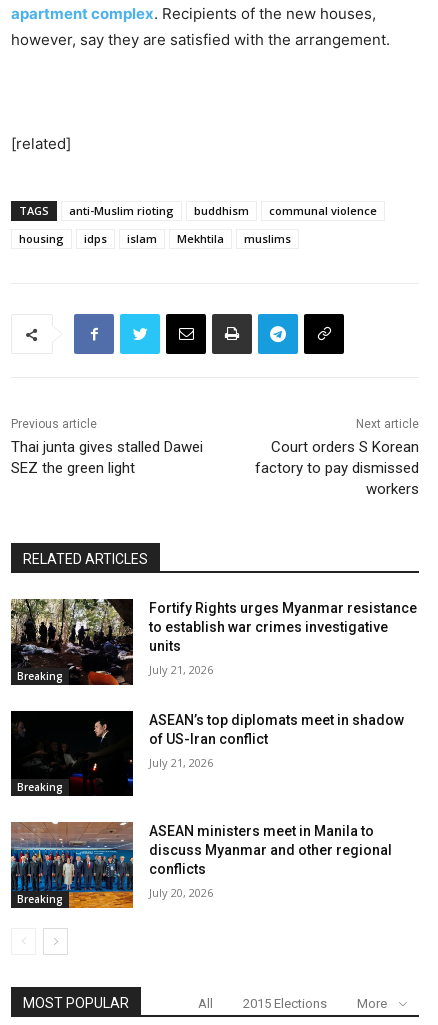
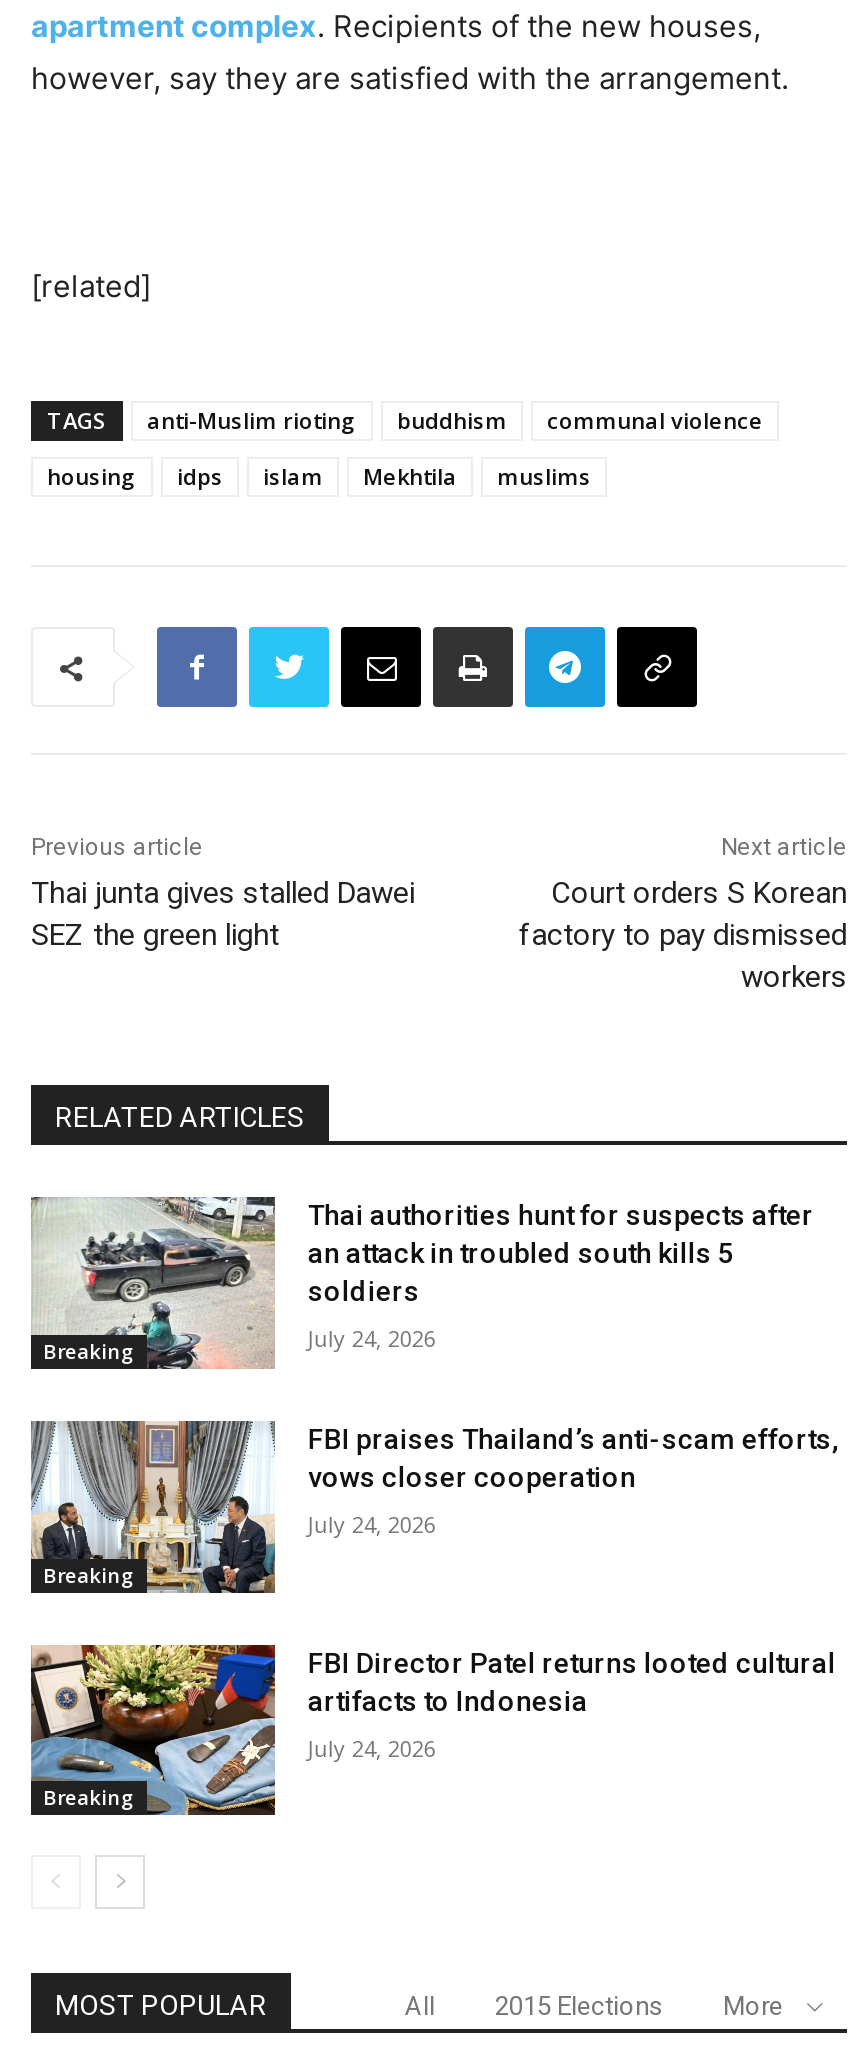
- [image]
- Fortify Rights urges Myanmar resistance
- to establish war crimes investigative
- units
+ [image]
+ Thai authorities hunt for suspects after
+ an attack in troubled south kills 5
+ soldiers

- July 21, 2026
+ July 24, 2026

- [image]
- ASEAN’s top diplomats meet in shadow
- of US-Iran conflict
+ [image]
+ FBI praises Thailand’s anti-scam efforts,
+ vows closer cooperation

- July 21, 2026
+ July 24, 2026

- [image]
- ASEAN ministers meet in Manila to
- discuss Myanmar and other regional
- conflicts
+ [image]
+ FBI Director Patel returns looted cultural
+ artifacts to Indonesia

- July 20, 2026
+ July 24, 2026
